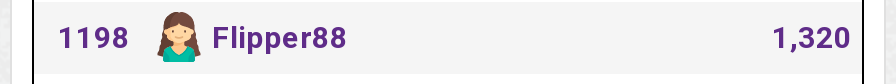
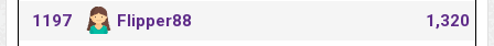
- 1198
+ 1197
